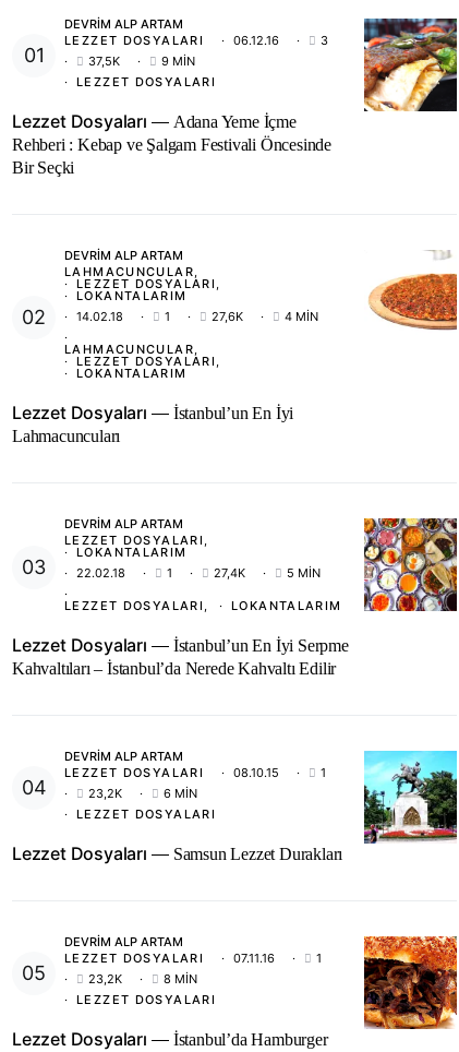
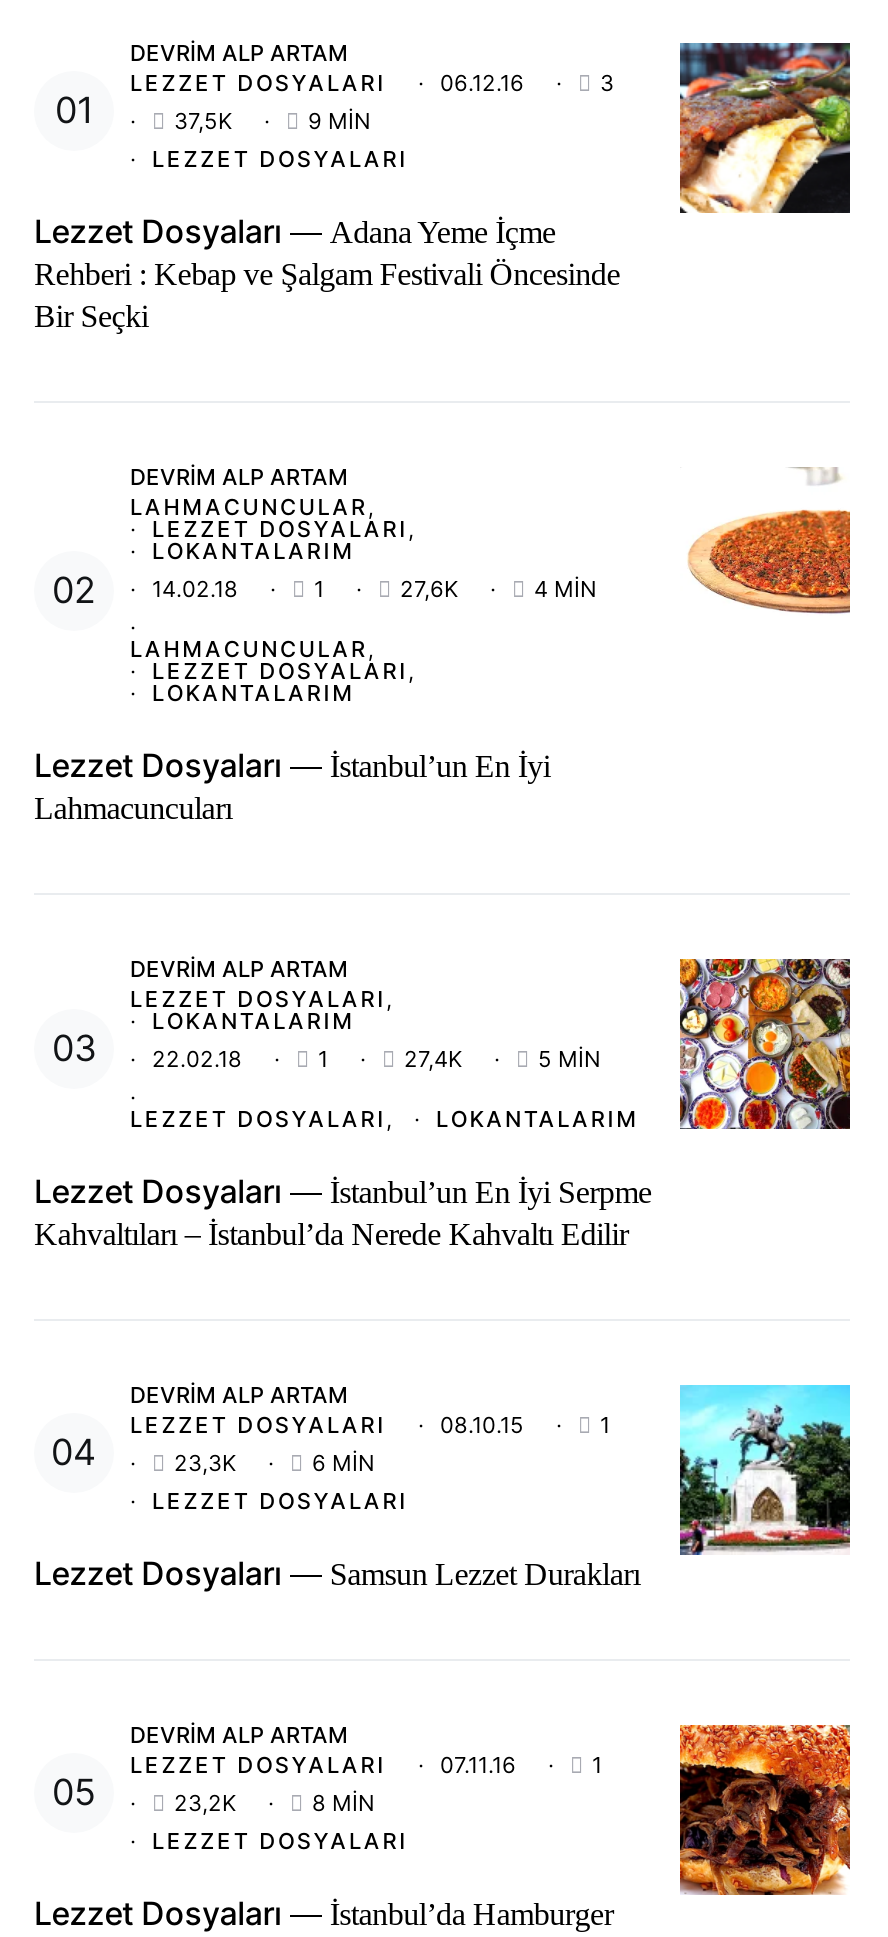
- 23,2K
+ 23,3K
